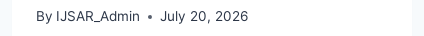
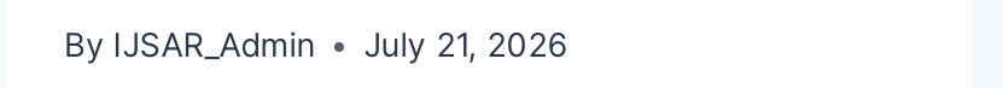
- By IJSAR_Admin July 20, 2026
+ By IJSAR_Admin July 21, 2026
